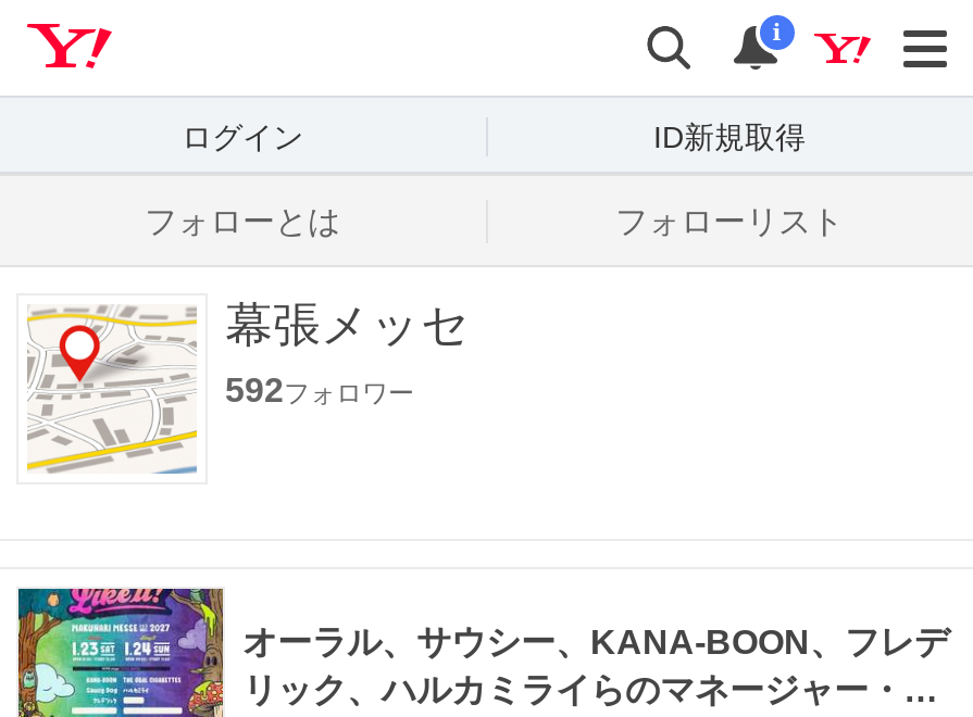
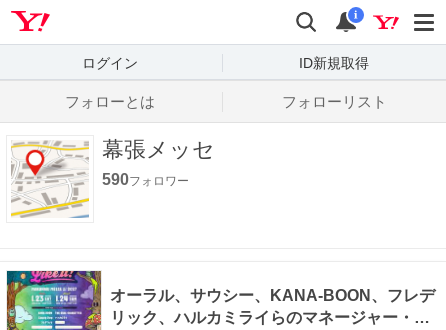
- 592フォロワー
+ 590フォロワー
